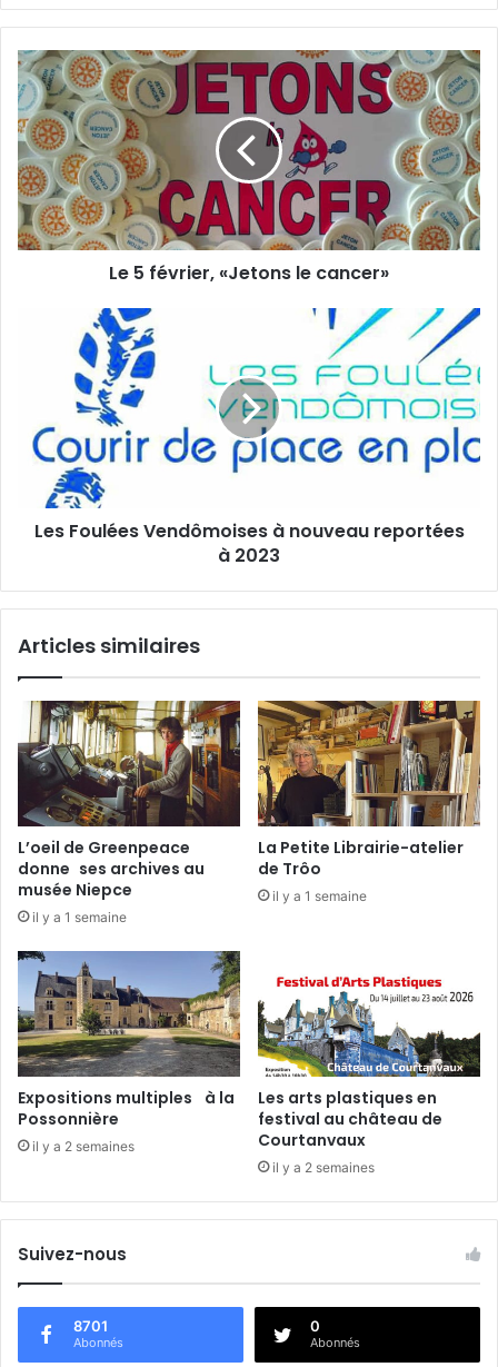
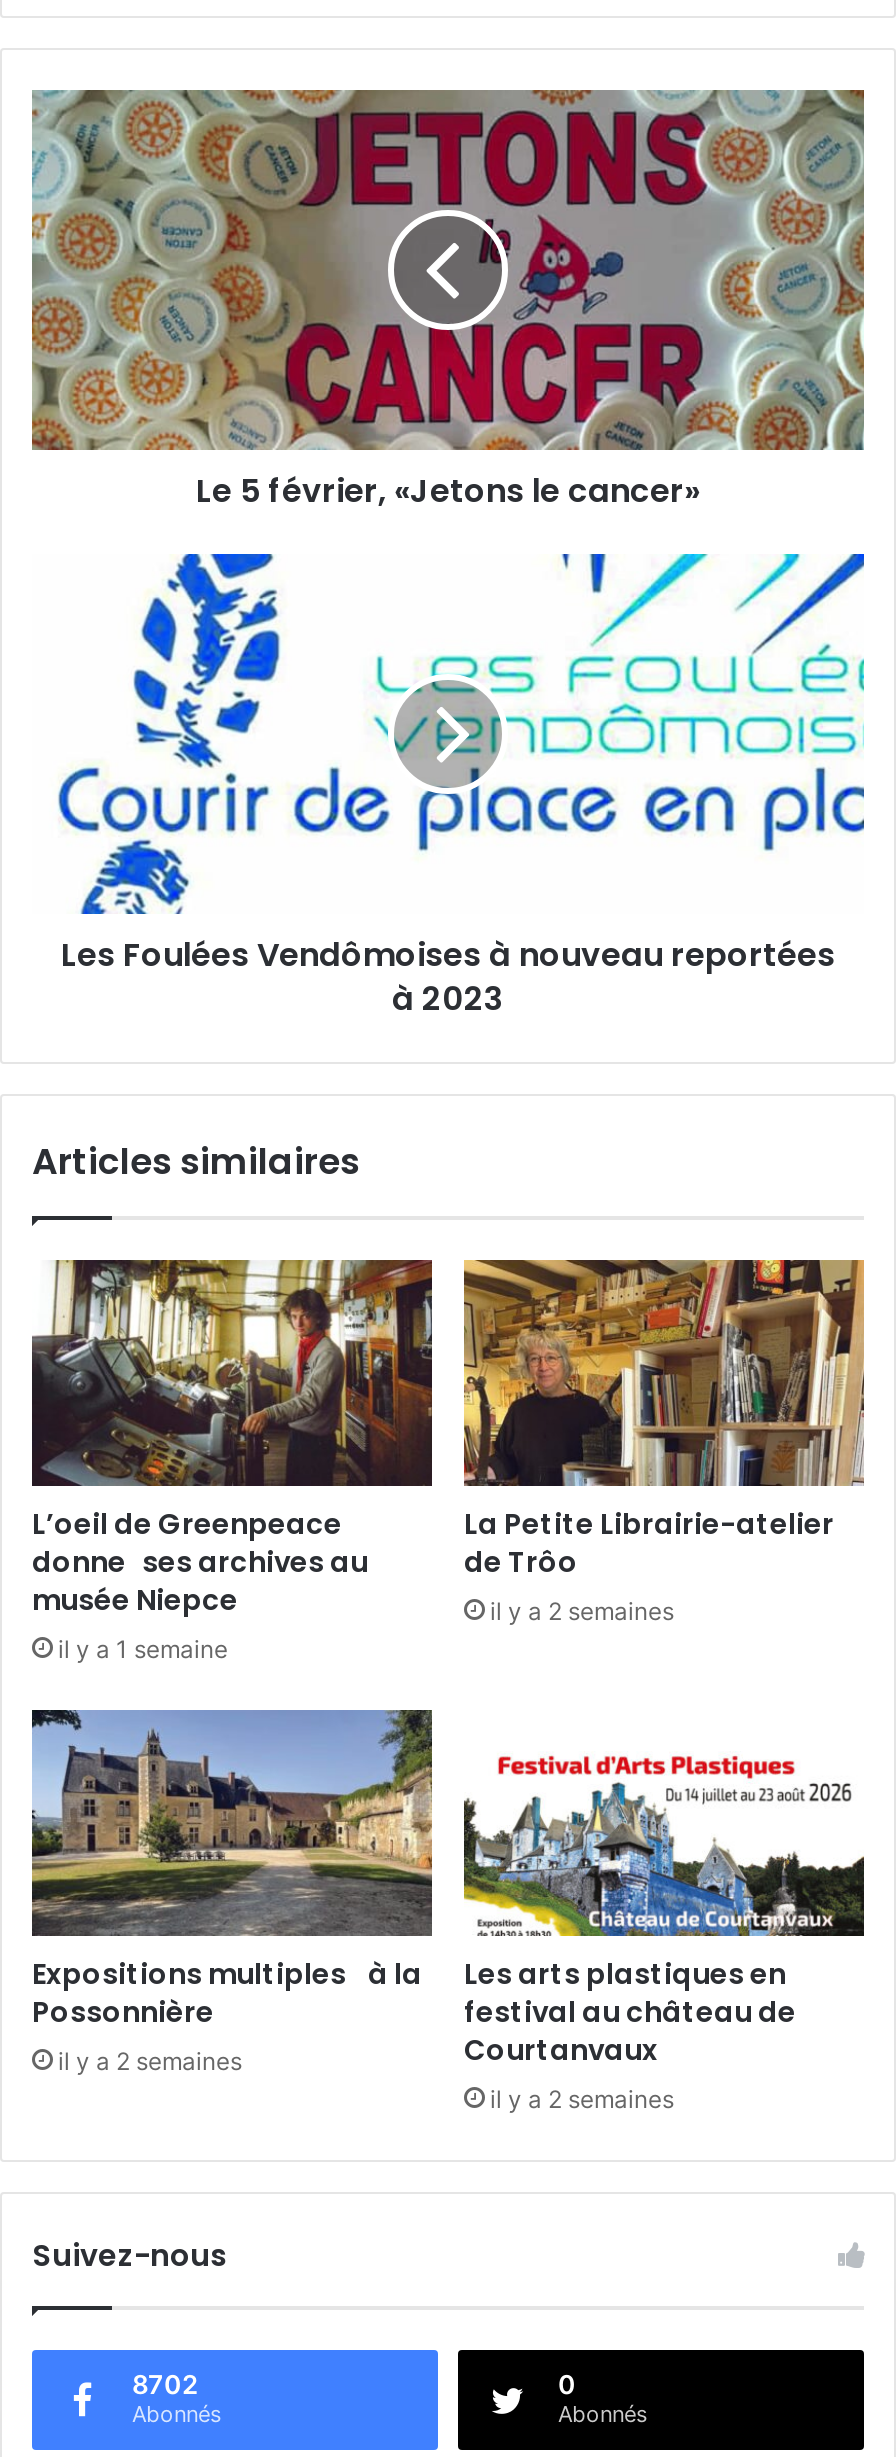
- il y a 1 semaine
+ il y a 2 semaines

- 8701
+ 8702
